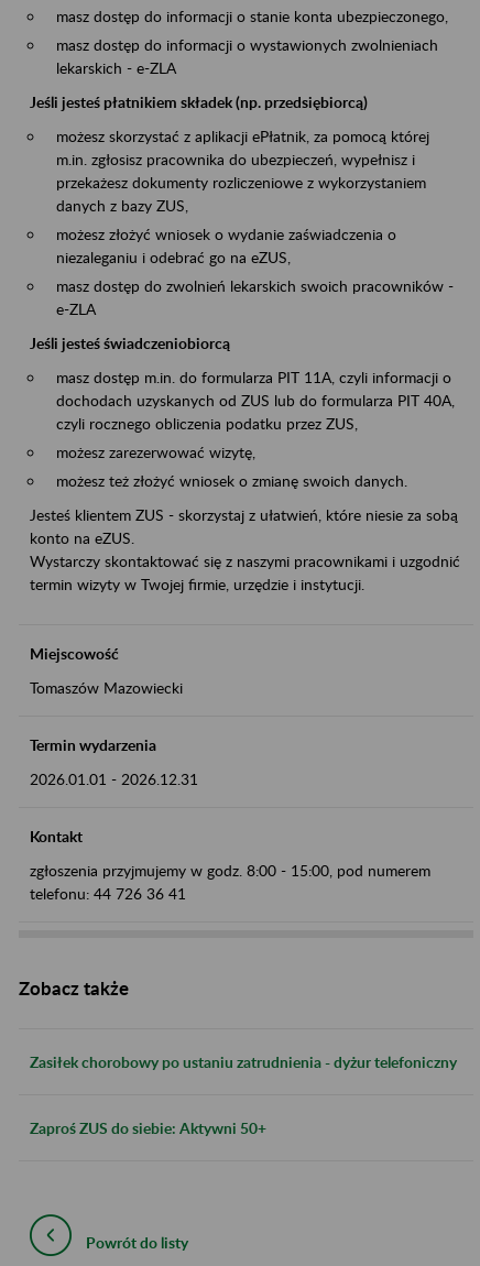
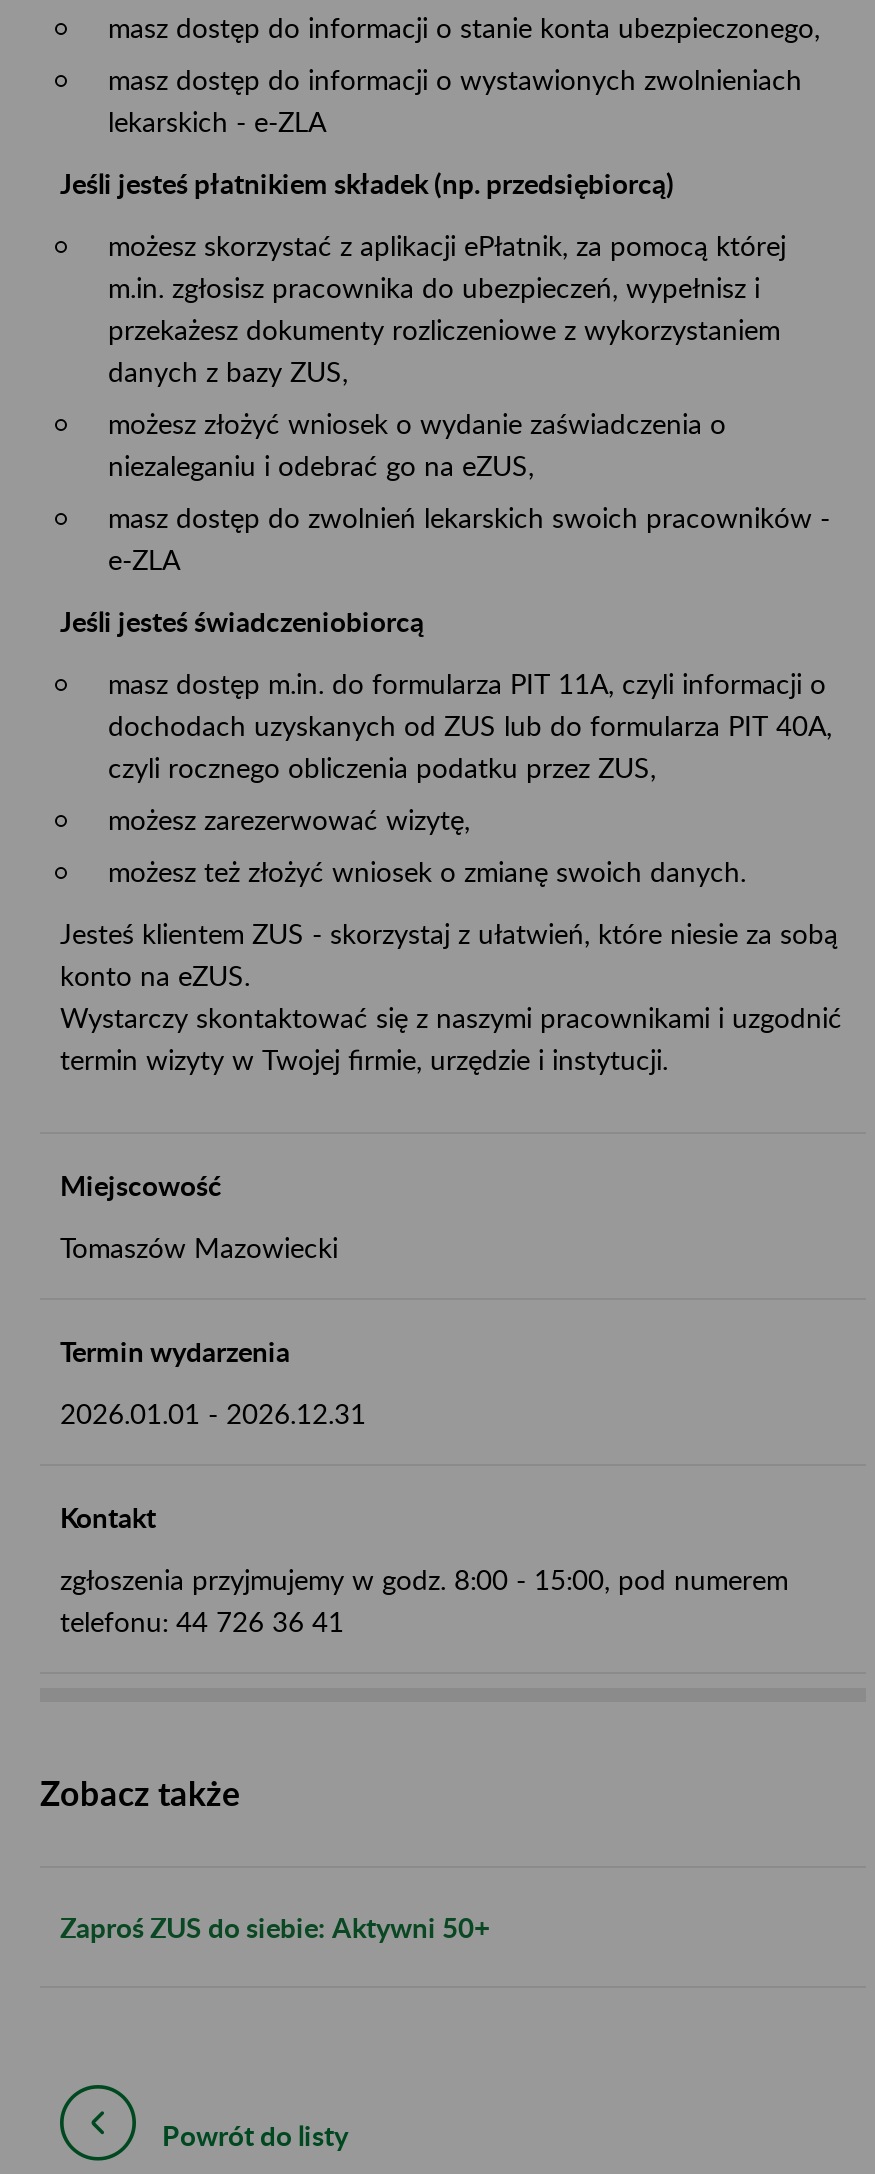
- Zasiłek chorobowy po ustaniu zatrudnienia - dyżur telefoniczny
